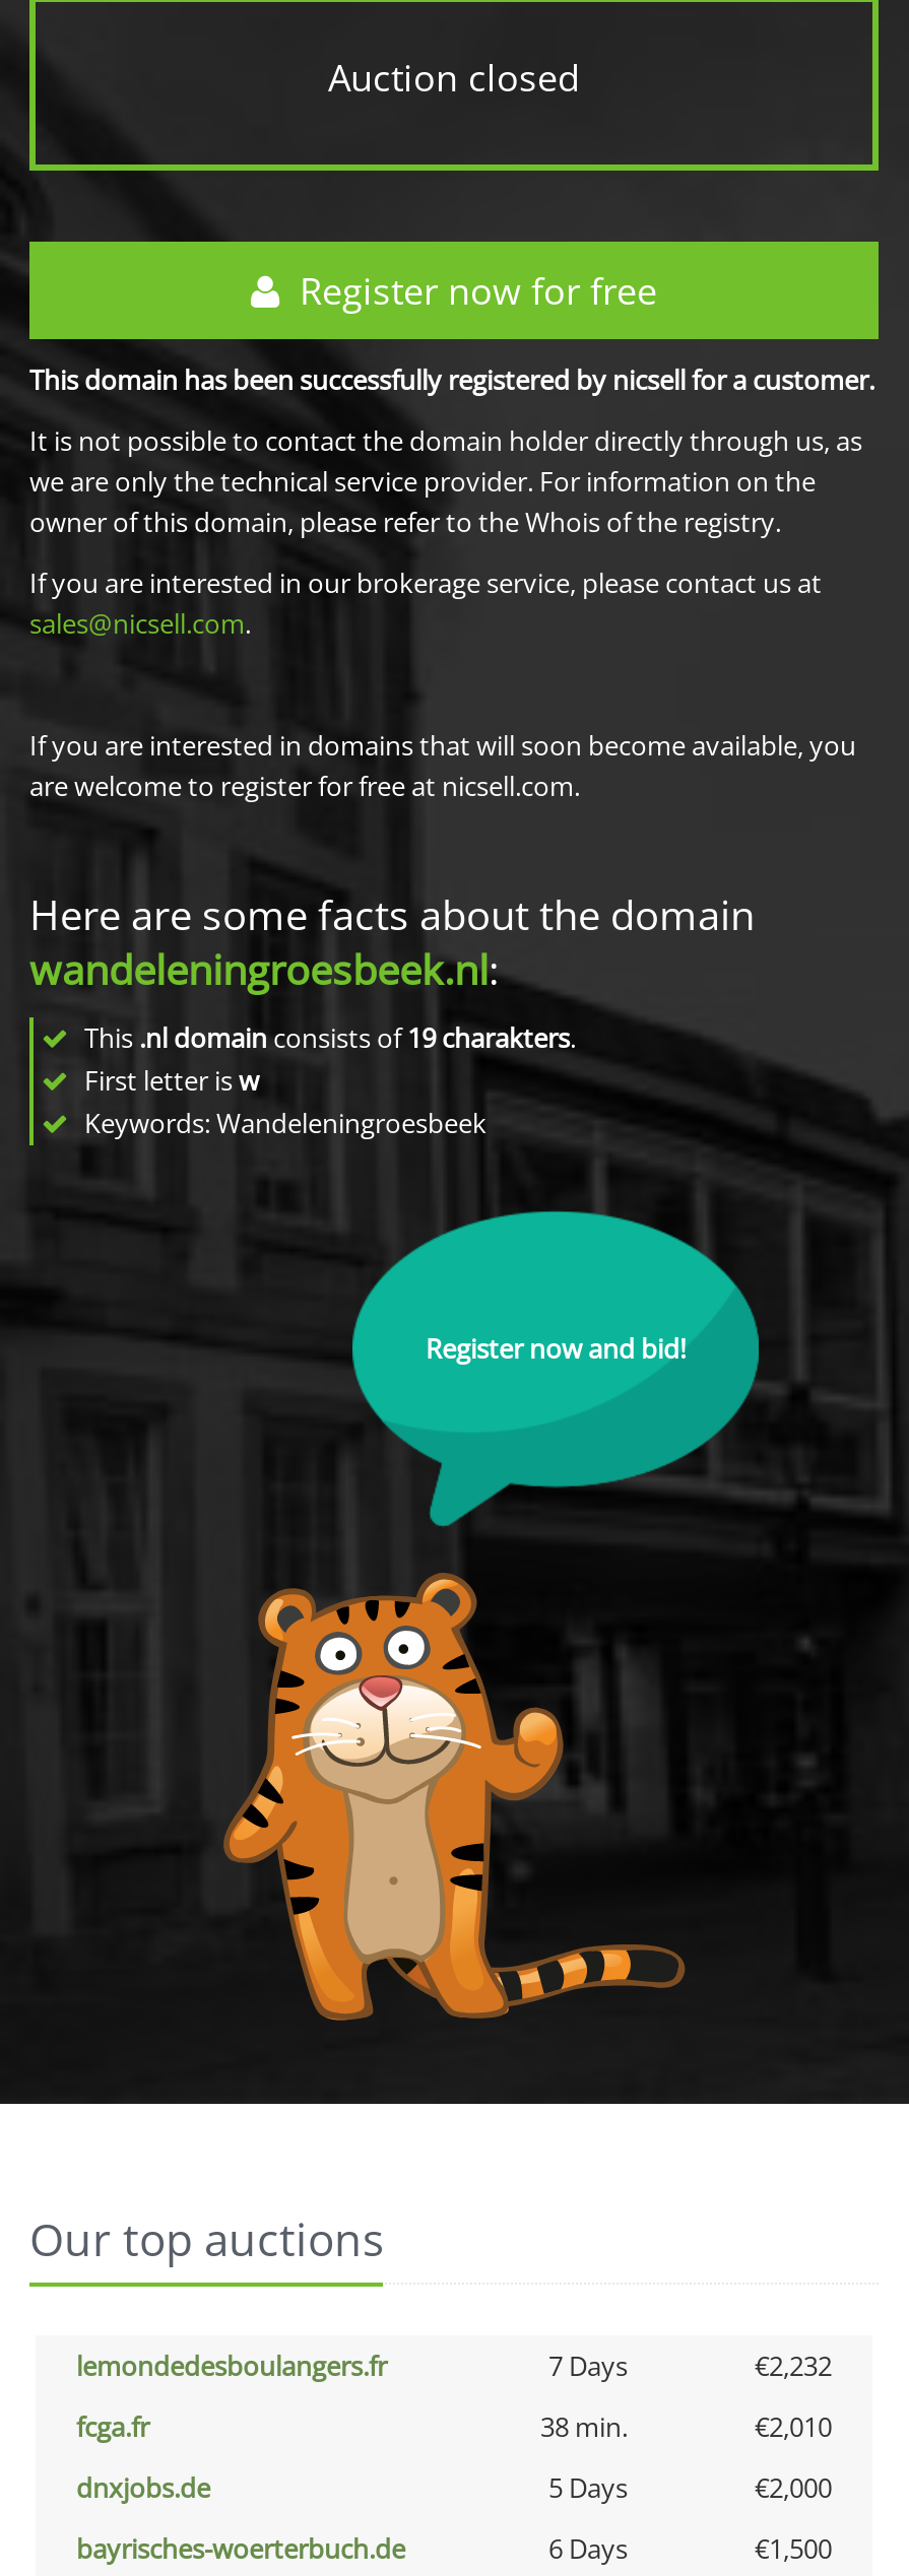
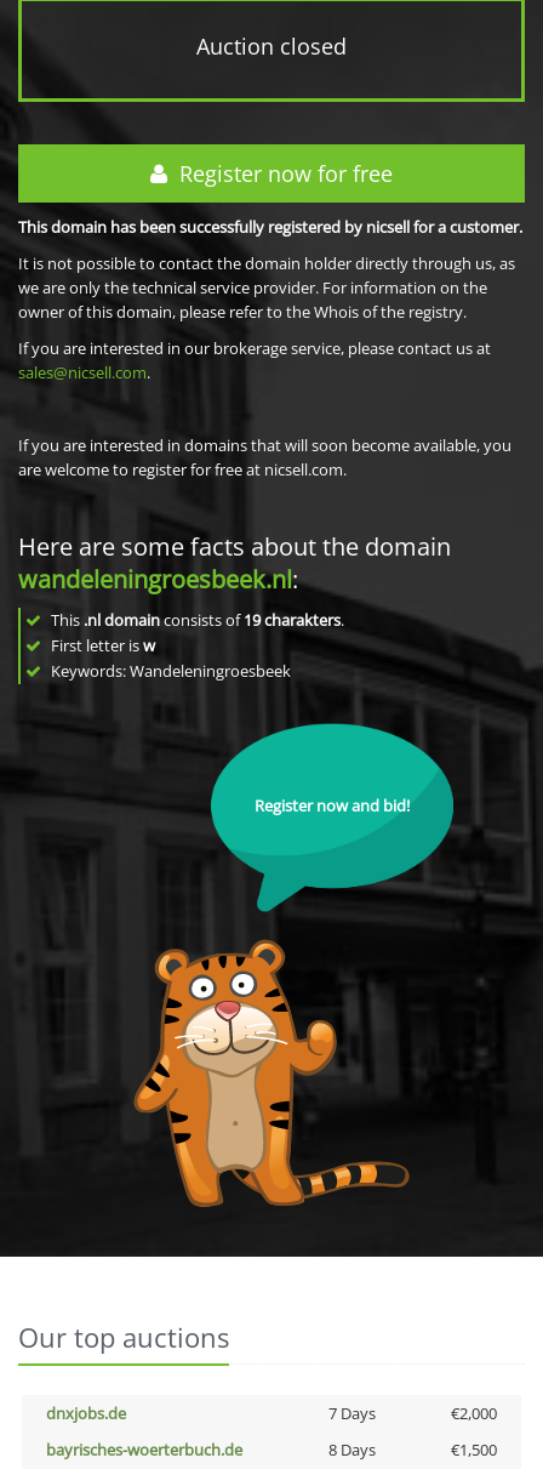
- lemondedesboulangers.fr
- 7 Days
- €2,232
- fcga.fr
- 38 min.
- €2,010

- 5 Days
+ 7 Days

- 6 Days
+ 8 Days
